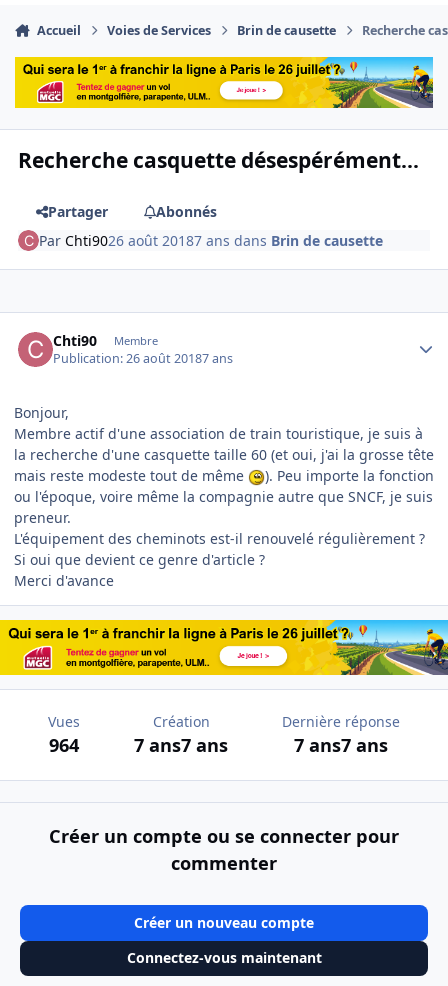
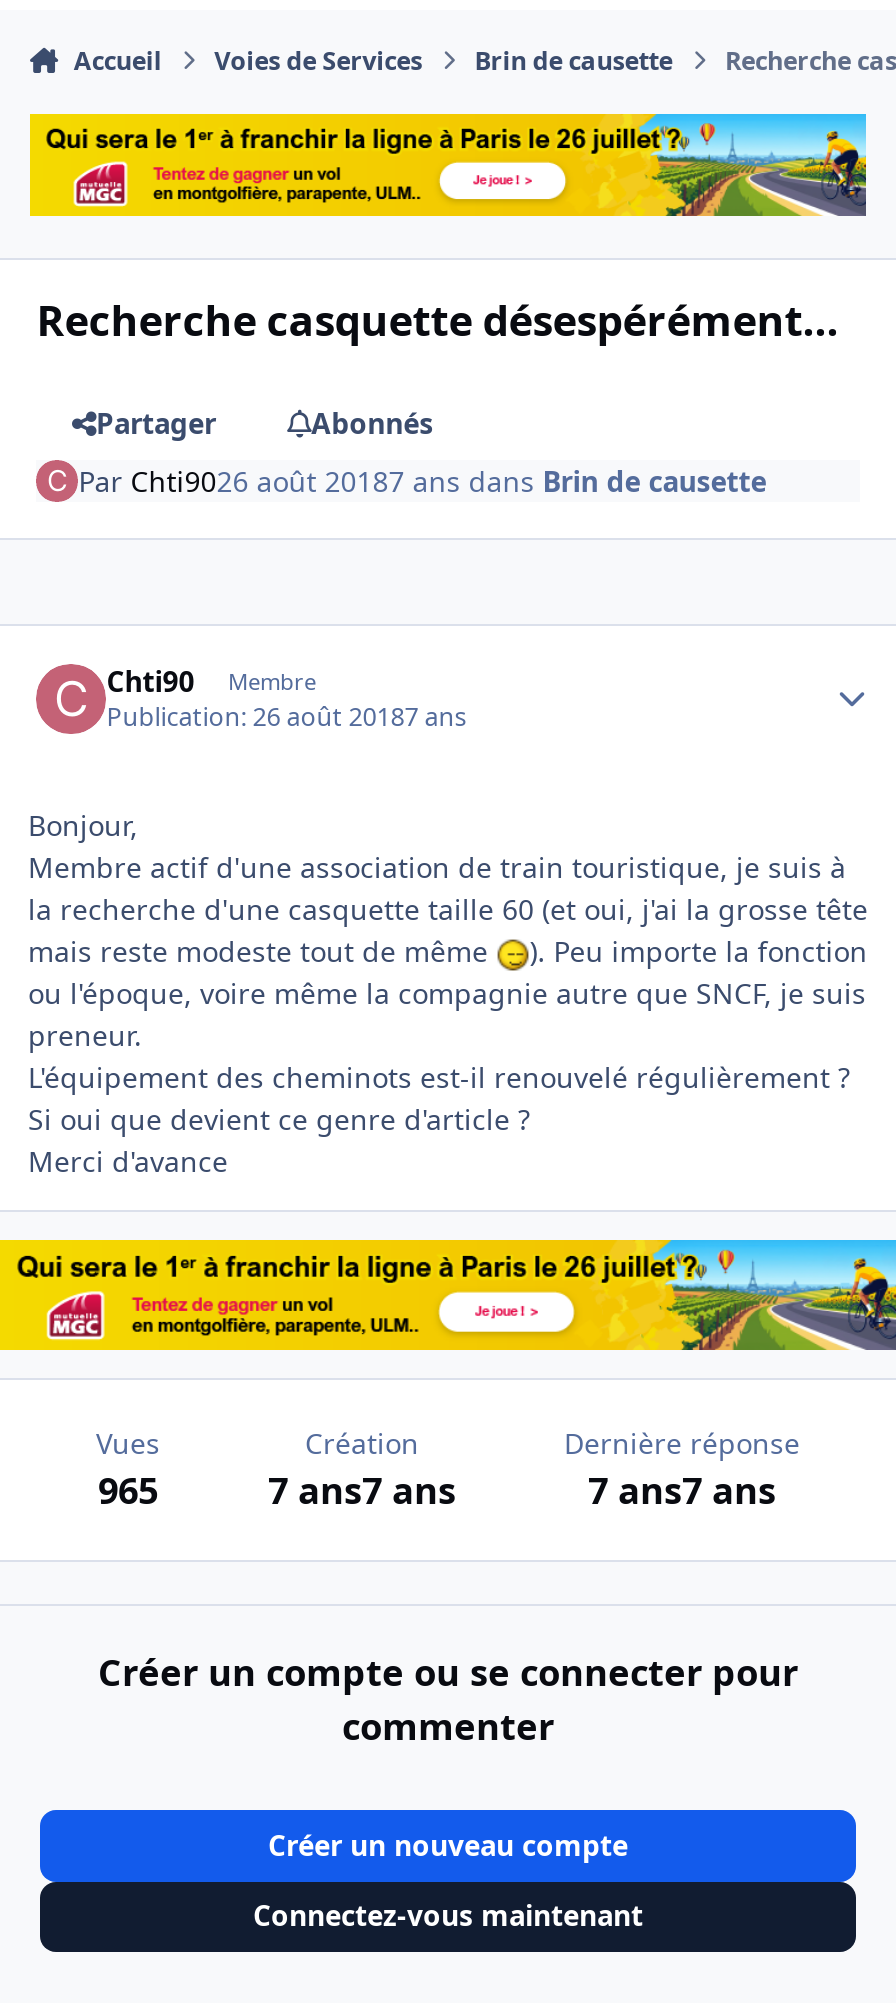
- 964
+ 965
